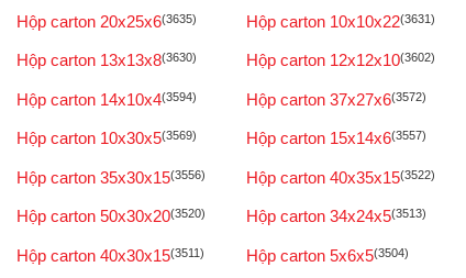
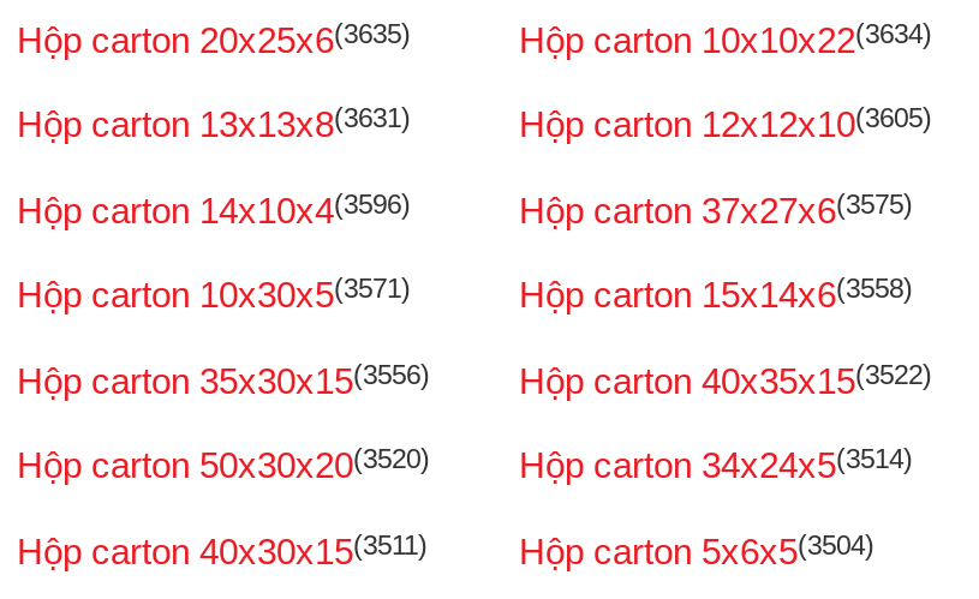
- Hộp carton 10x10x22(3631)
+ Hộp carton 10x10x22(3634)

- Hộp carton 13x13x8(3630)
+ Hộp carton 13x13x8(3631)

- Hộp carton 12x12x10(3602)
+ Hộp carton 12x12x10(3605)

- Hộp carton 14x10x4(3594)
+ Hộp carton 14x10x4(3596)

- Hộp carton 37x27x6(3572)
+ Hộp carton 37x27x6(3575)

- Hộp carton 10x30x5(3569)
+ Hộp carton 10x30x5(3571)

- Hộp carton 15x14x6(3557)
+ Hộp carton 15x14x6(3558)

- Hộp carton 34x24x5(3513)
+ Hộp carton 34x24x5(3514)
